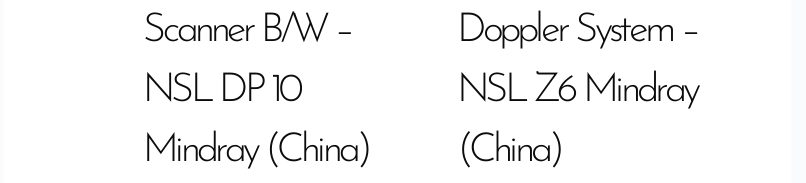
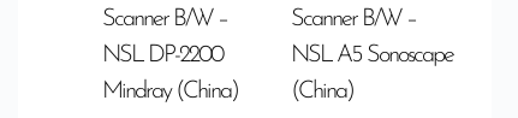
- Doppler System –
+ Scanner B/W –

- NSL DP 10
+ NSL DP-2200

- NSL Z6 Mindray
+ NSL A5 Sonoscape
